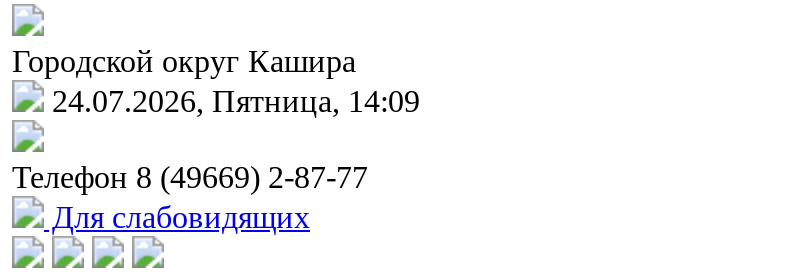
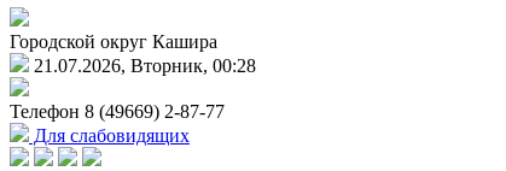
- 24.07.2026, Пятница, 14:09
+ 21.07.2026, Вторник, 00:28
